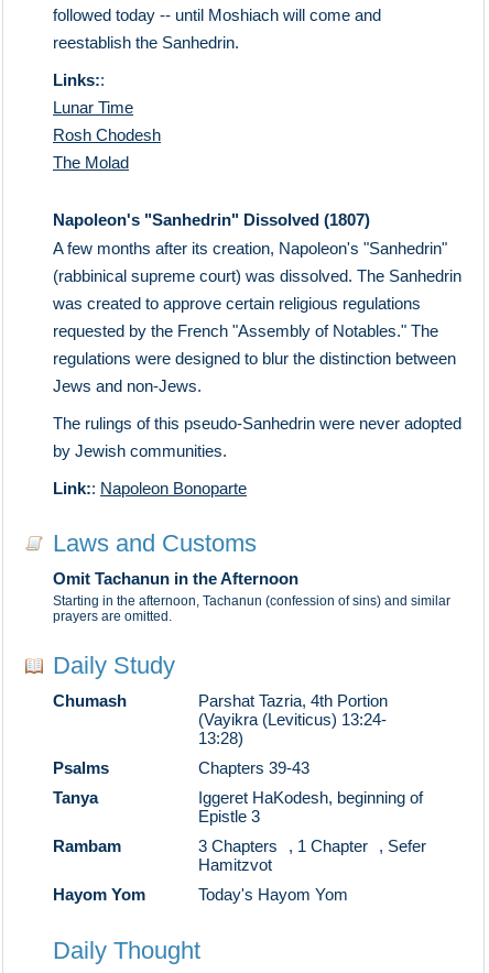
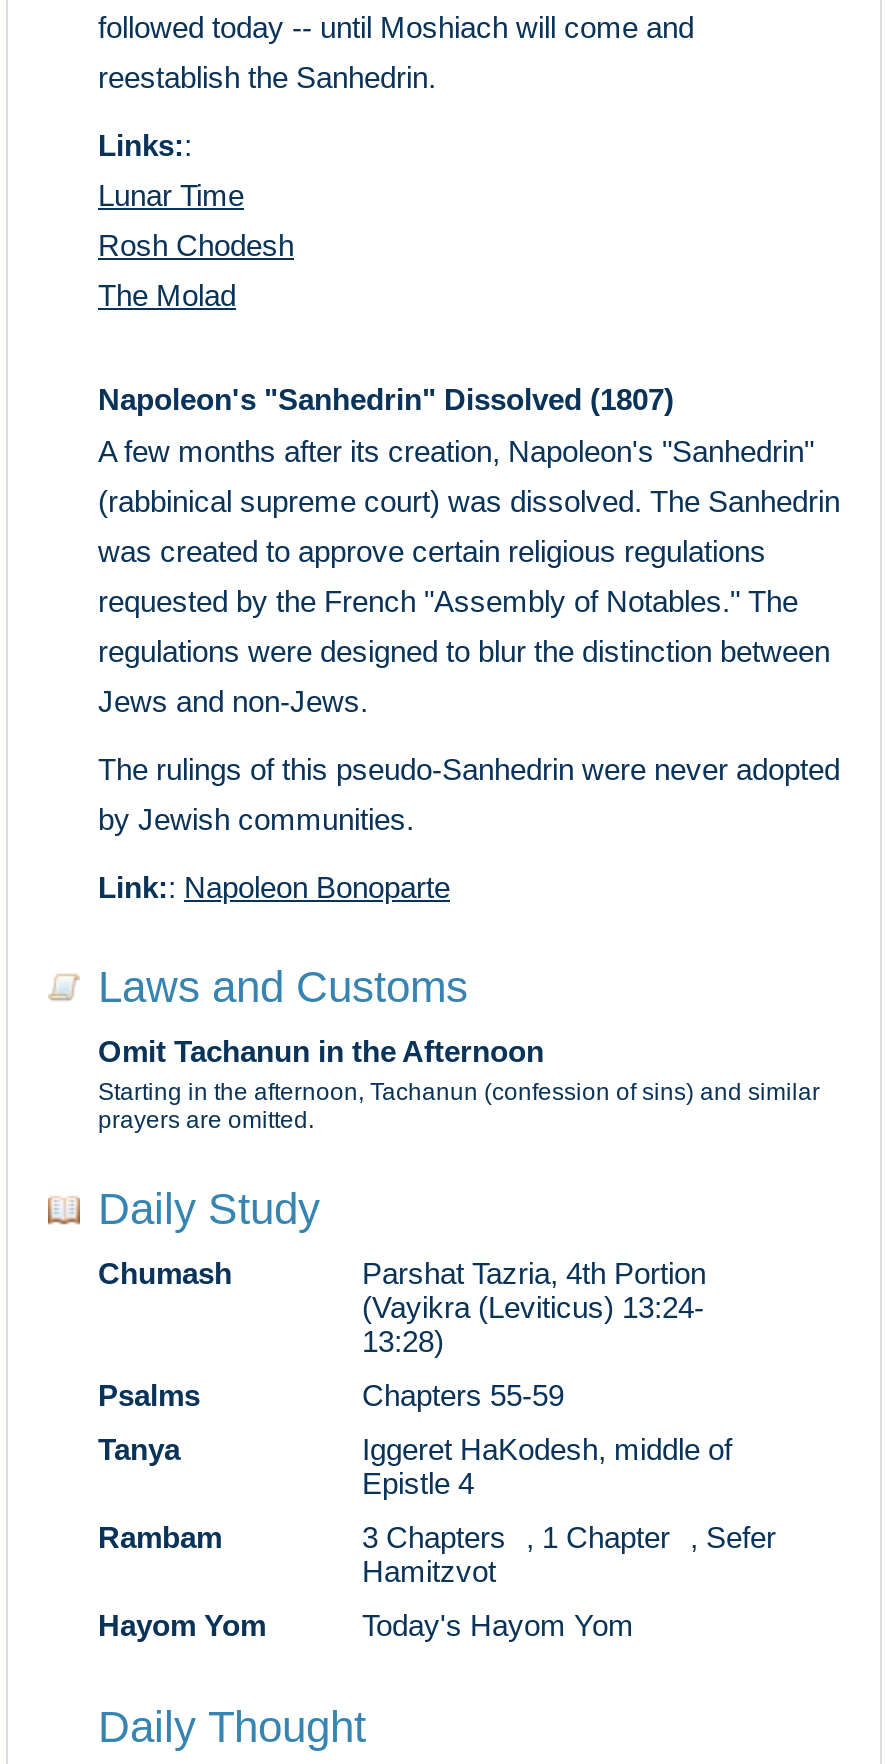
- Chapters 39-43
+ Chapters 55-59

- Iggeret HaKodesh, beginning of
+ Iggeret HaKodesh, middle of

- Epistle 3
+ Epistle 4
